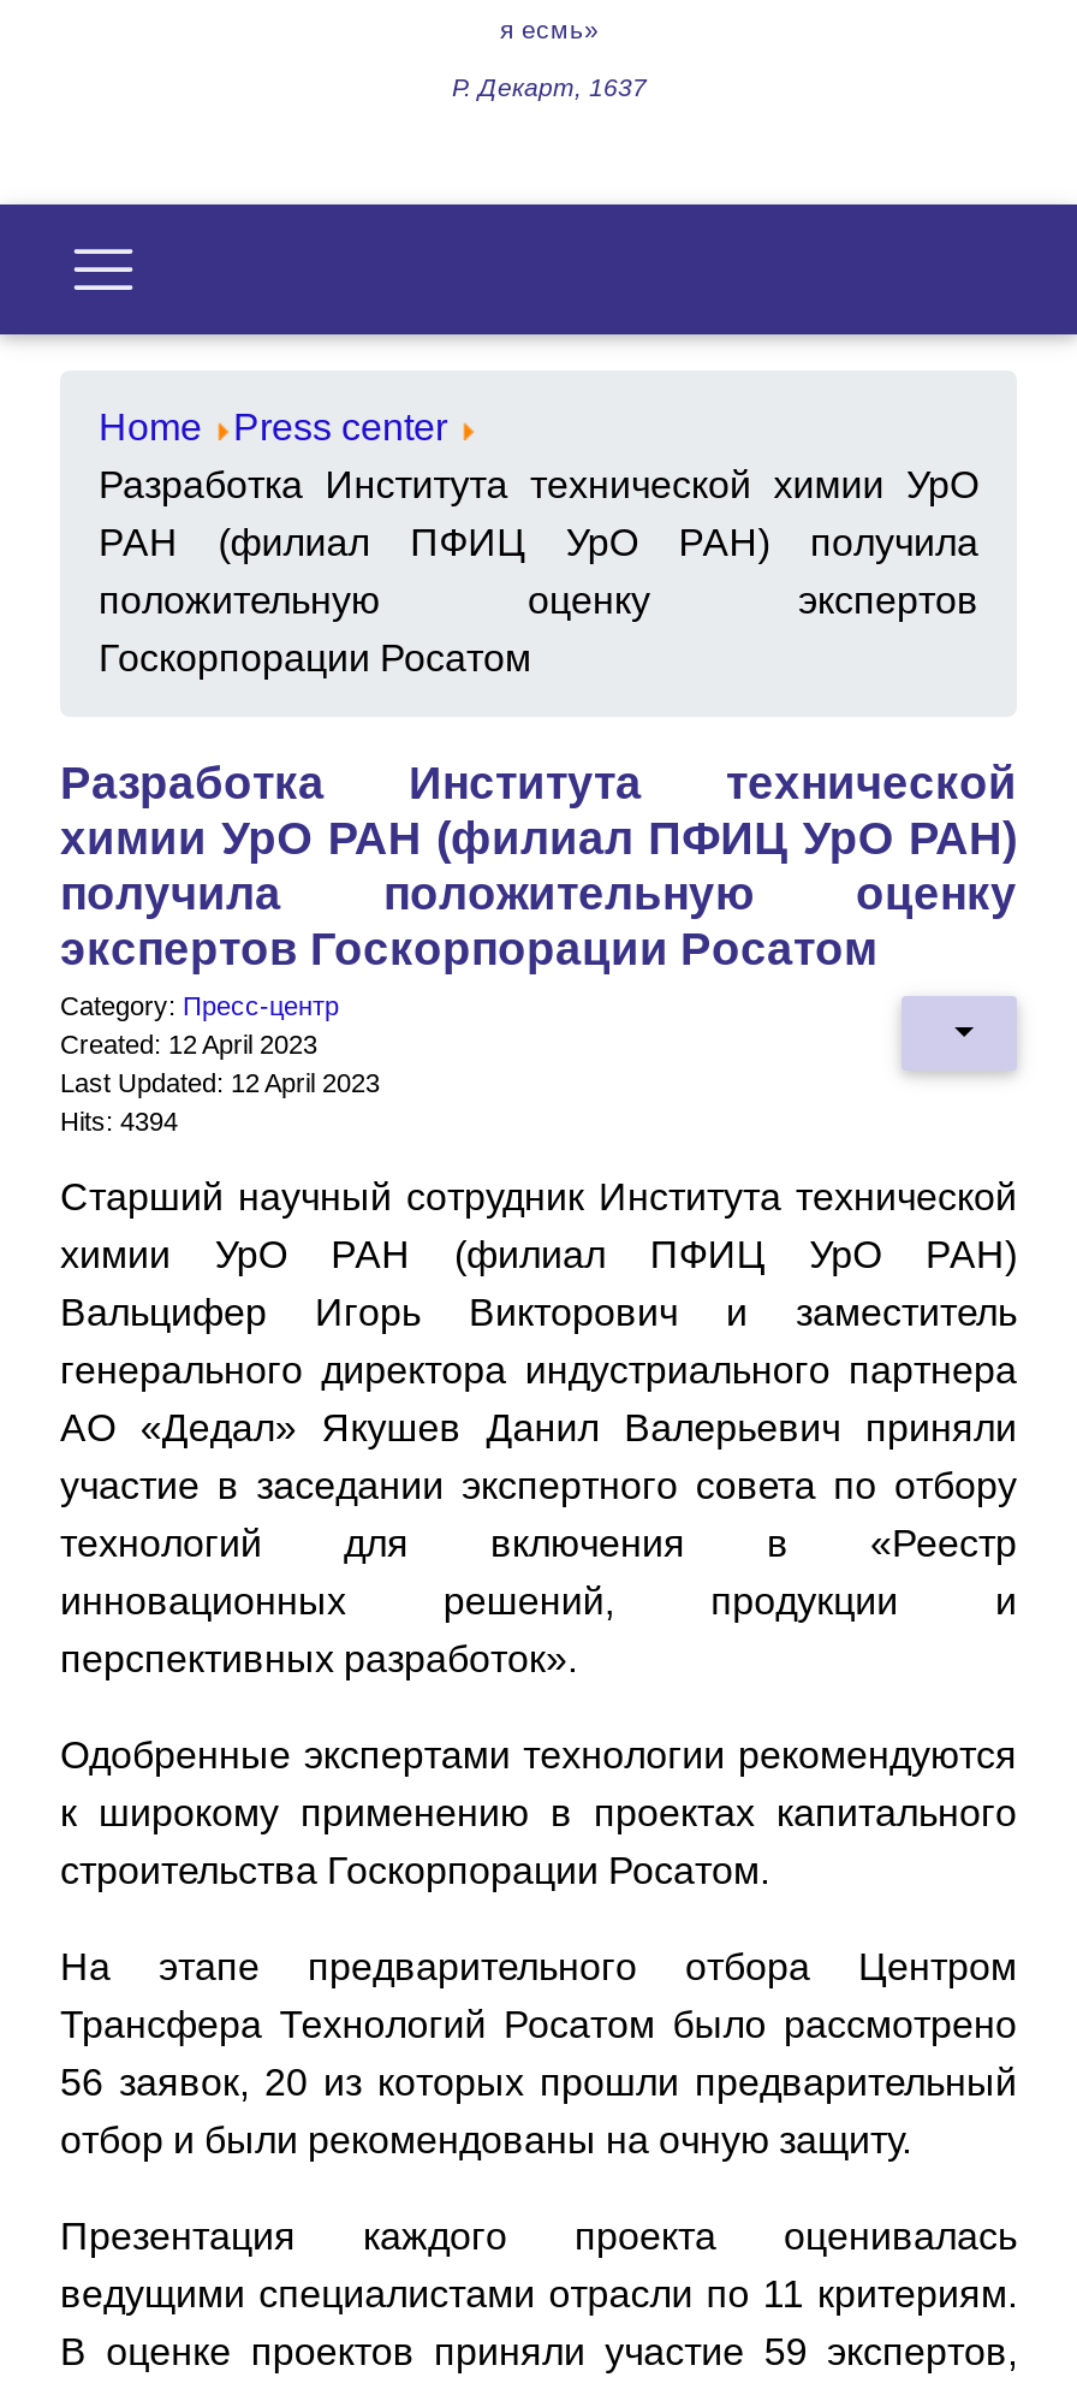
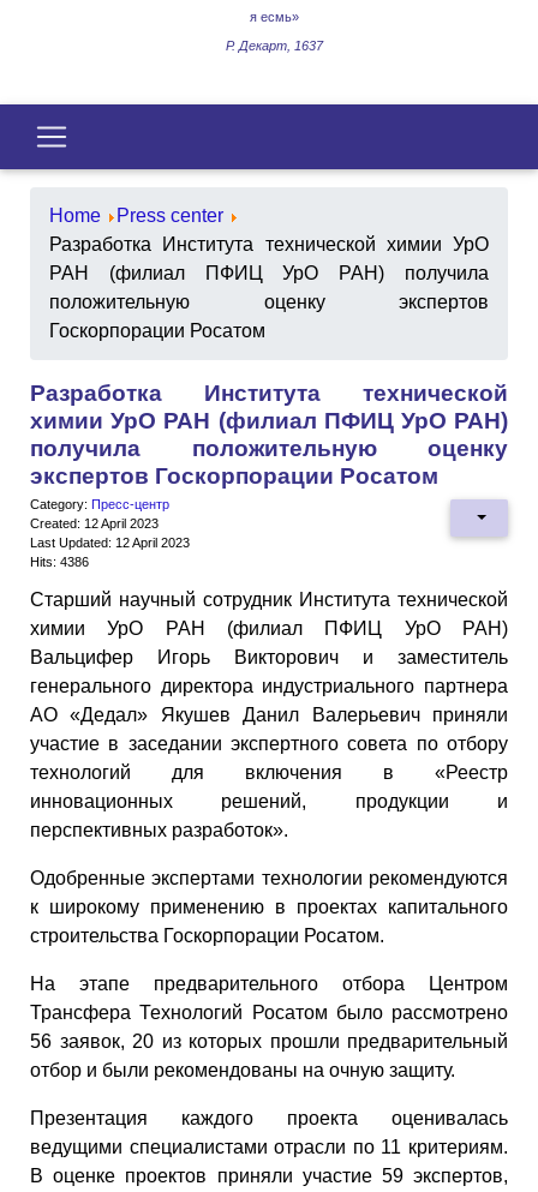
- Hits: 4394
+ Hits: 4386
